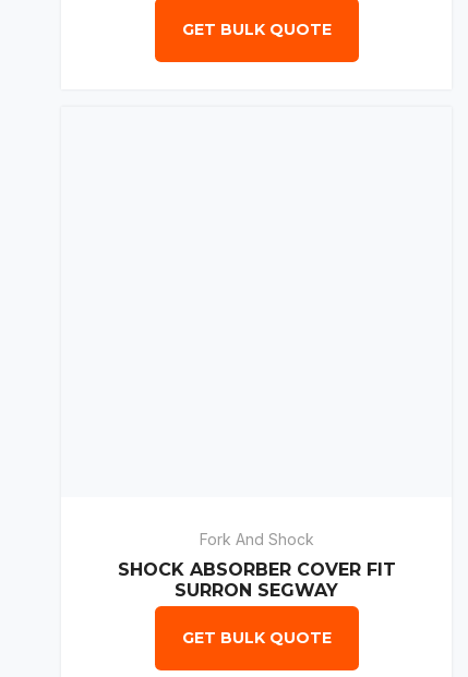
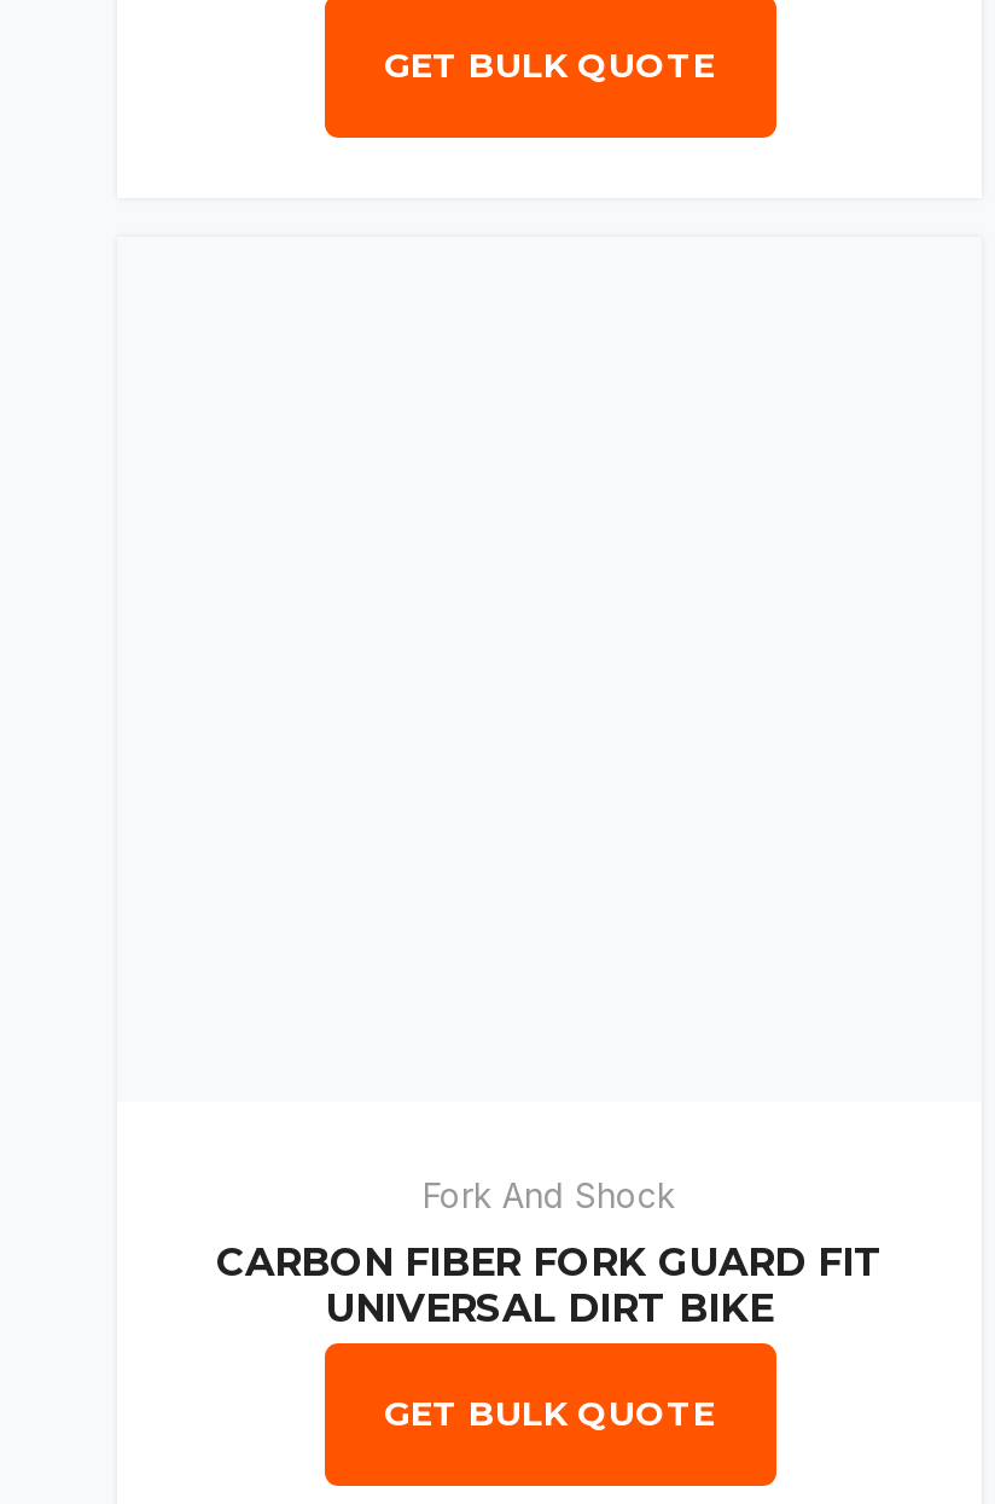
- SHOCK ABSORBER COVER FIT
- SURRON SEGWAY
+ CARBON FIBER FORK GUARD FIT
+ UNIVERSAL DIRT BIKE
